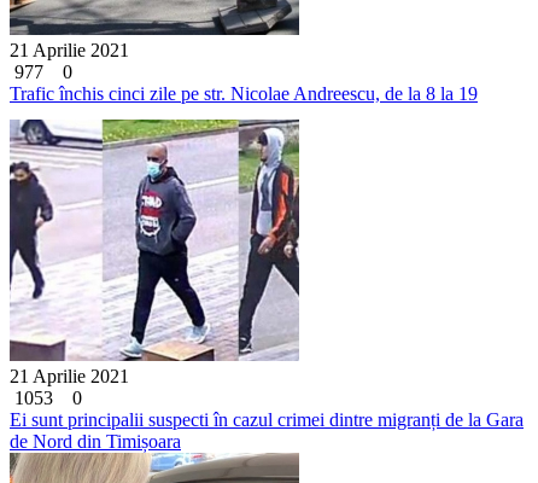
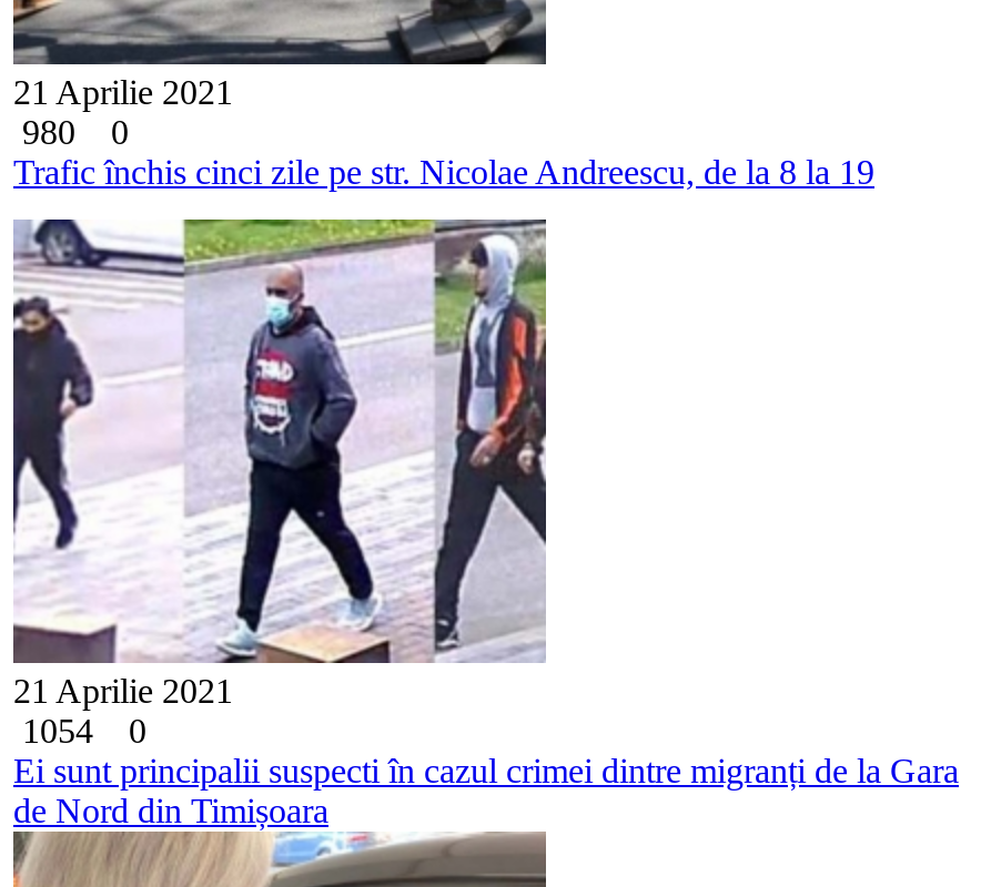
- 977 0
+ 980 0

- 1053 0
+ 1054 0
